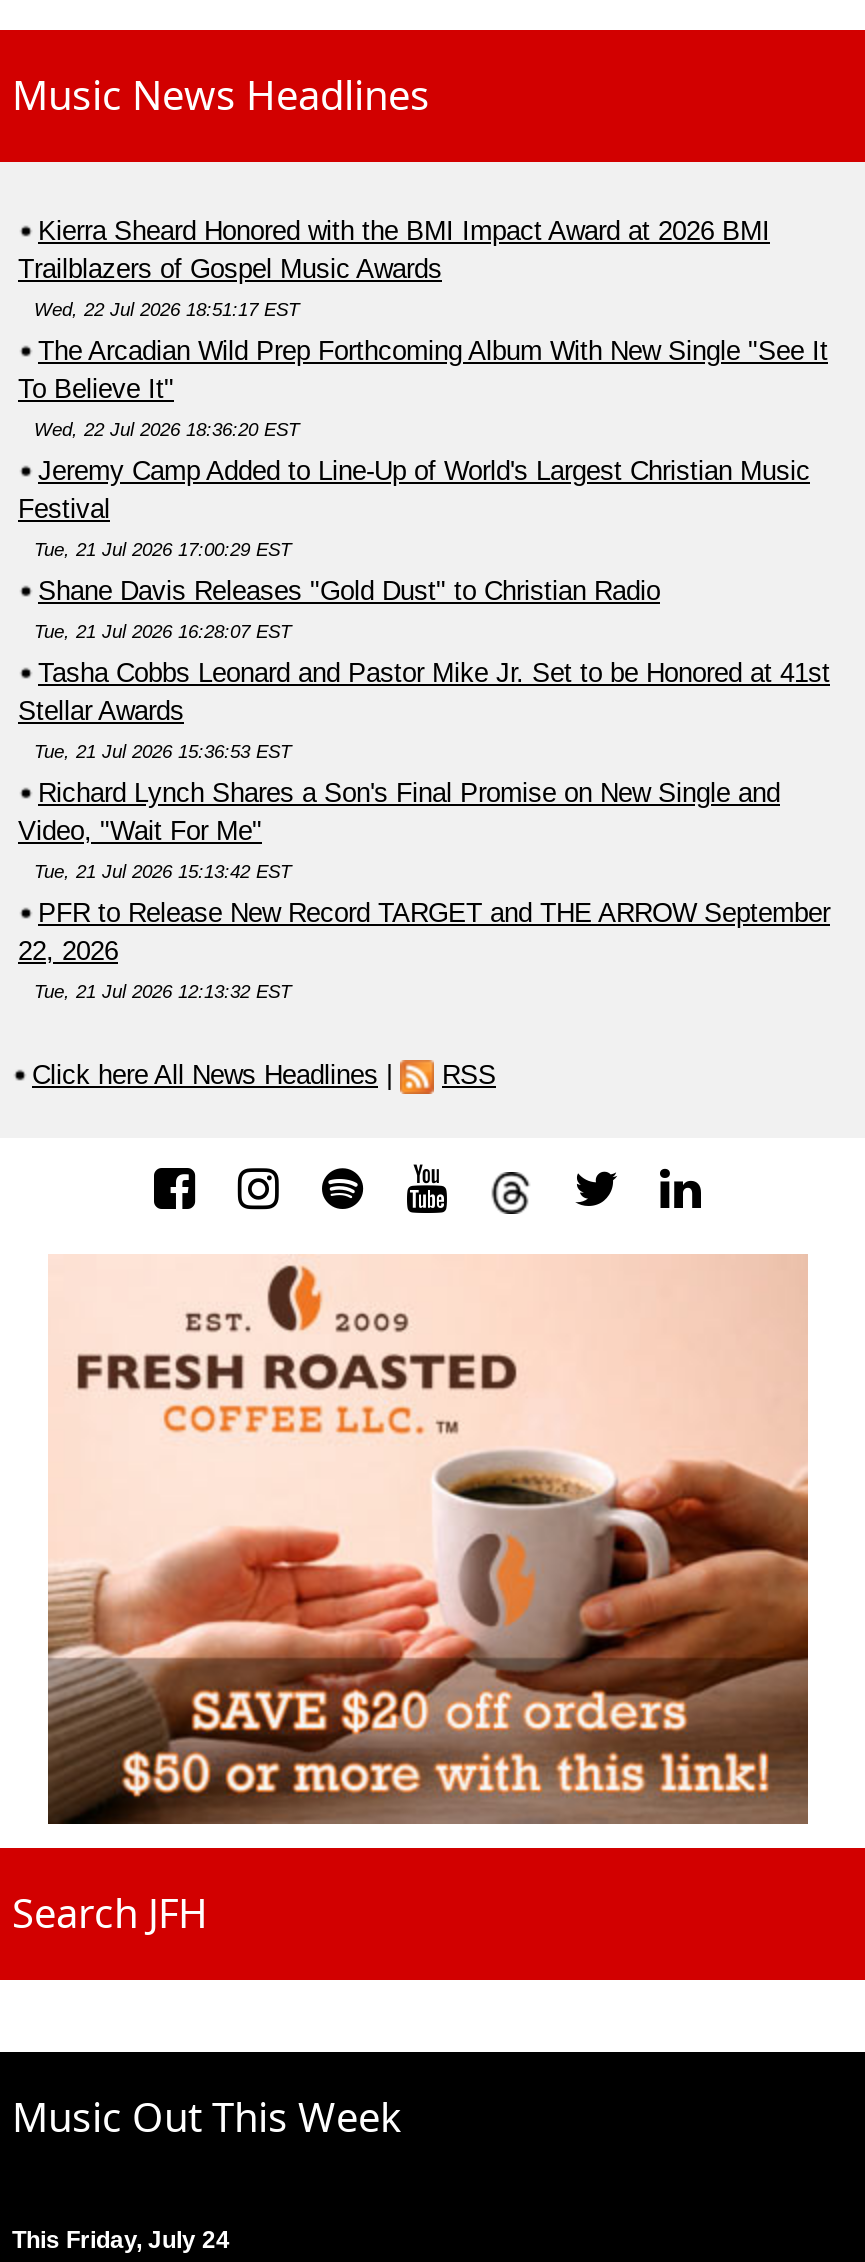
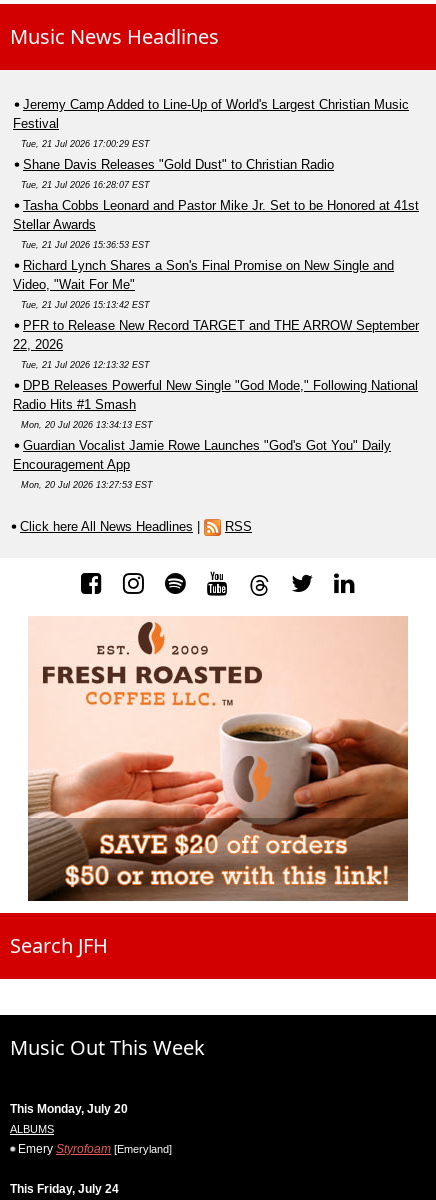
- Kierra Sheard Honored with the BMI Impact Award at 2026 BMI
- Trailblazers of Gospel Music Awards
- Wed, 22 Jul 2026 18:51:17 EST
- The Arcadian Wild Prep Forthcoming Album With New Single "See It
- To Believe It"
- Wed, 22 Jul 2026 18:36:20 EST

moved up: Jeremy Camp Added to Line-Up of World's Largest Christian Music | Festival | Tue, 21 Jul 2026 17:00:29 EST | ... | 22, 2026 | Tue, 21 Jul 2026 12:13:32 EST

+ DPB Releases Powerful New Single "God Mode," Following National
+ Radio Hits #1 Smash
+ Mon, 20 Jul 2026 13:34:13 EST
+ Guardian Vocalist Jamie Rowe Launches "God's Got You" Daily
+ Encouragement App
+ Mon, 20 Jul 2026 13:27:53 EST

+ This Monday, July 20
+ ALBUMS
+ Emery Styrofoam [Emeryland]
